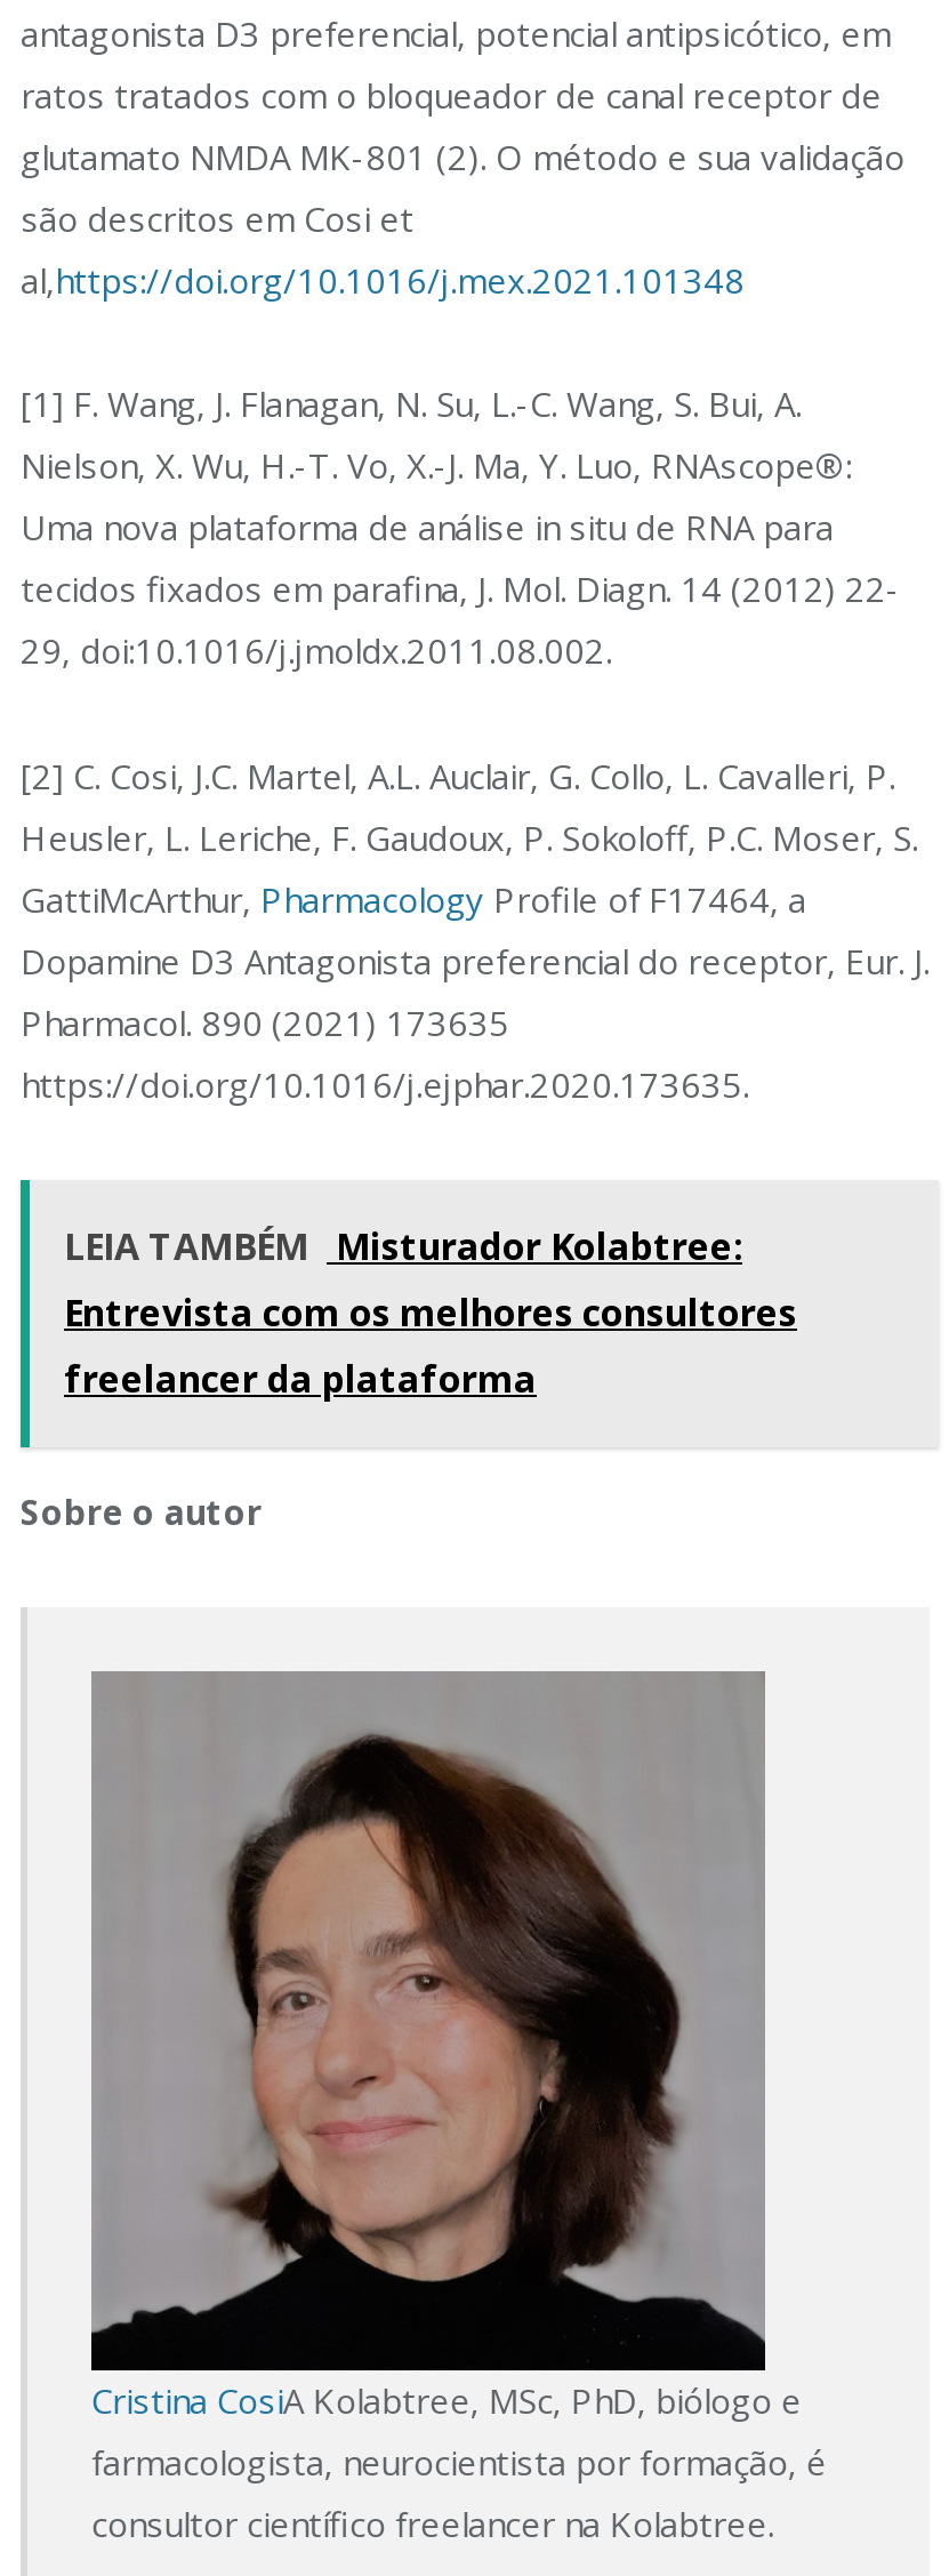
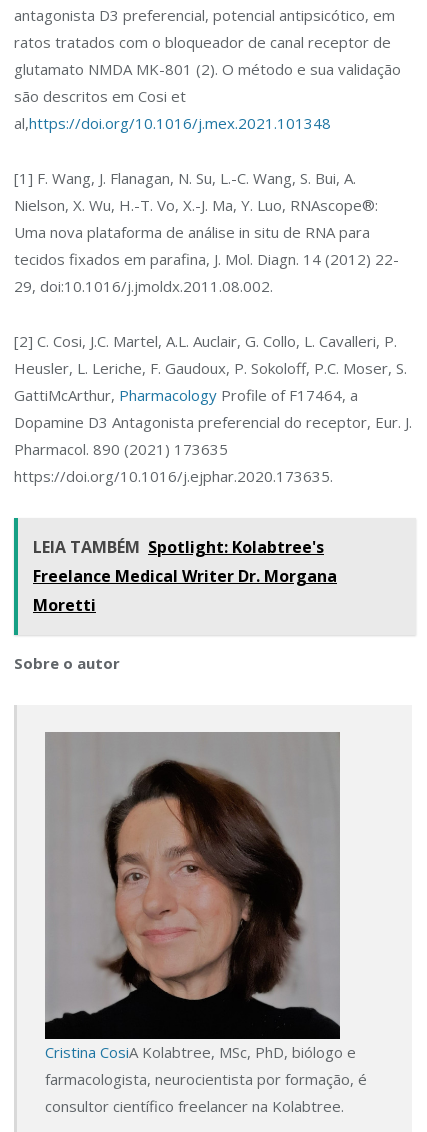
- LEIA TAMBÉM Misturador Kolabtree:
- Entrevista com os melhores consultores
- freelancer da plataforma
+ LEIA TAMBÉM Spotlight: Kolabtree's
+ Freelance Medical Writer Dr. Morgana
+ Moretti
